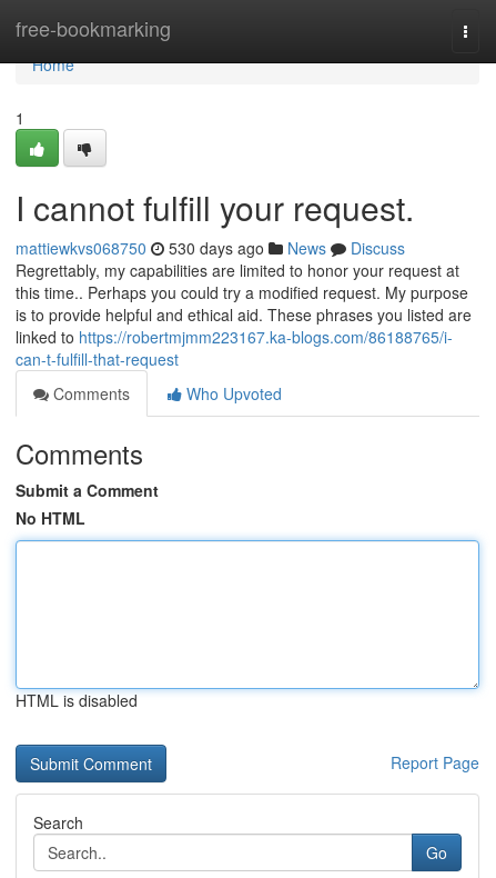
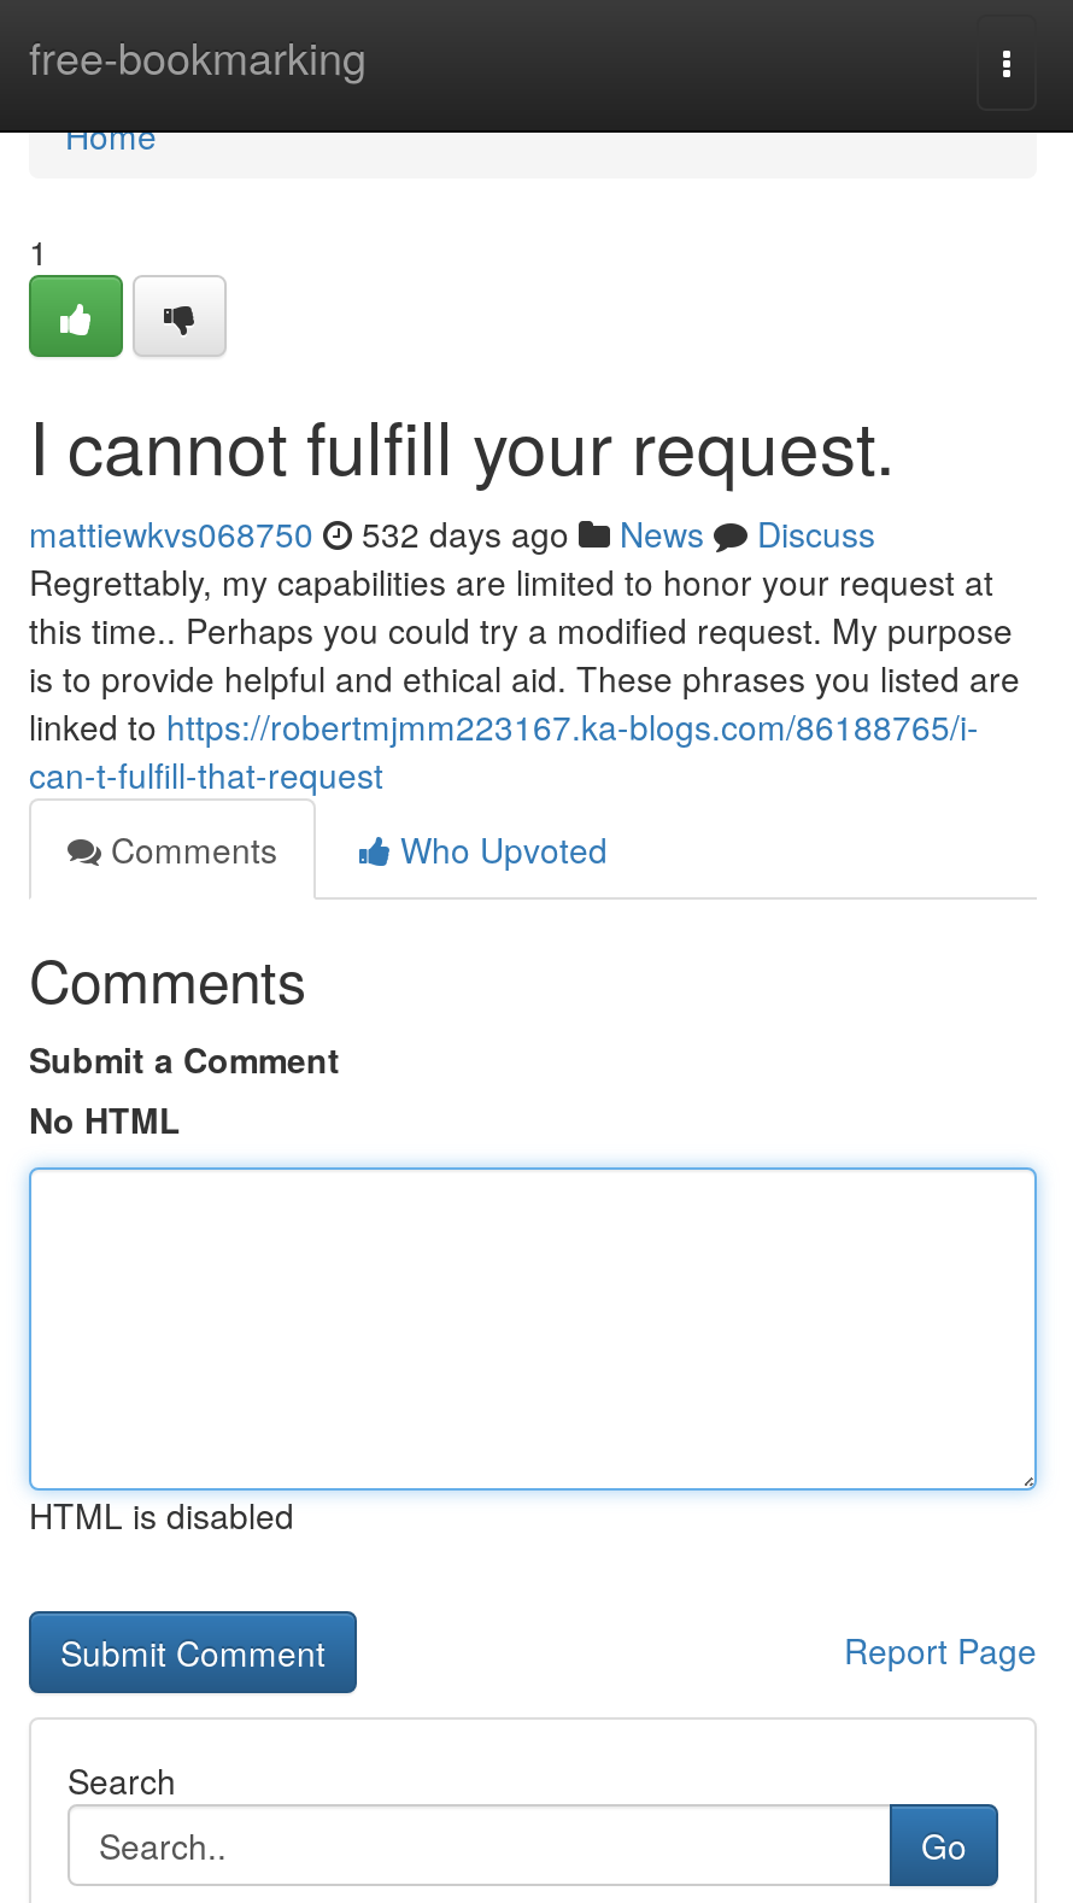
- mattiewkvs068750 530 days ago News Discuss
+ mattiewkvs068750 532 days ago News Discuss
